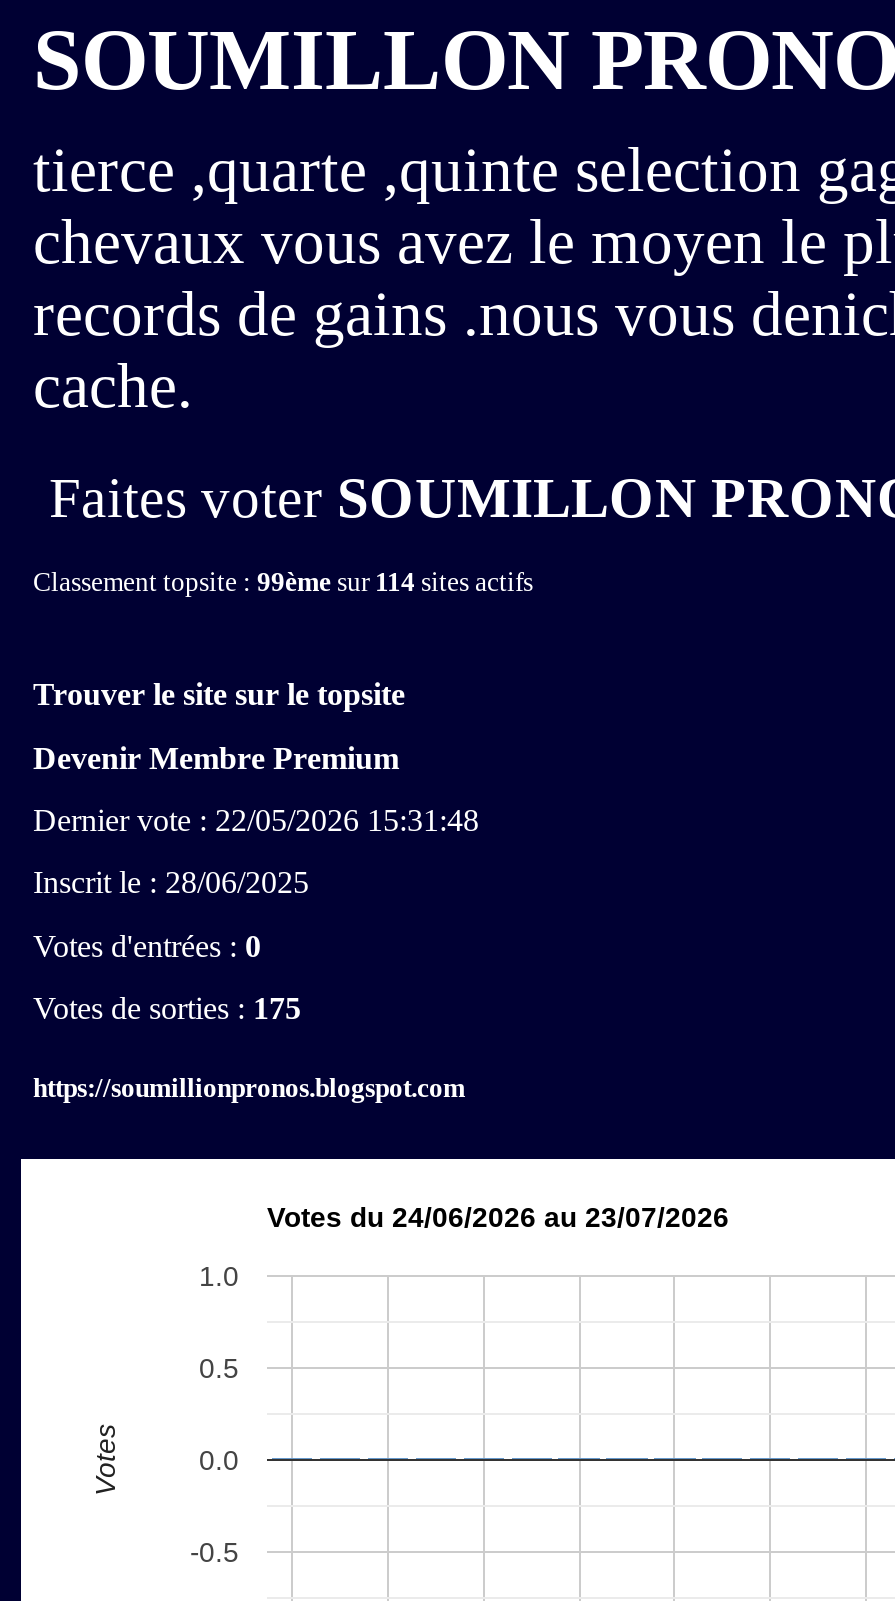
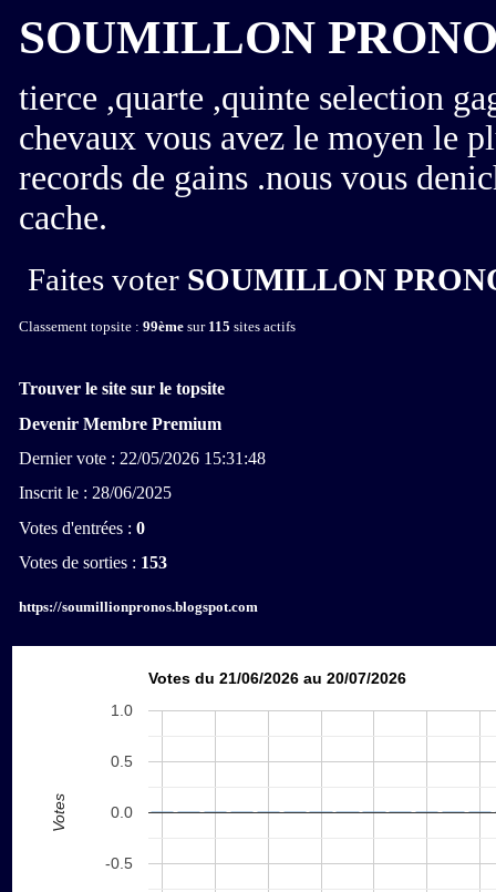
- Classement topsite : 99ème sur 114 sites actifs
+ Classement topsite : 99ème sur 115 sites actifs

- Votes de sorties : 175
+ Votes de sorties : 153

- Votes du 24/06/2026 au 23/07/2026
+ Votes du 21/06/2026 au 20/07/2026
